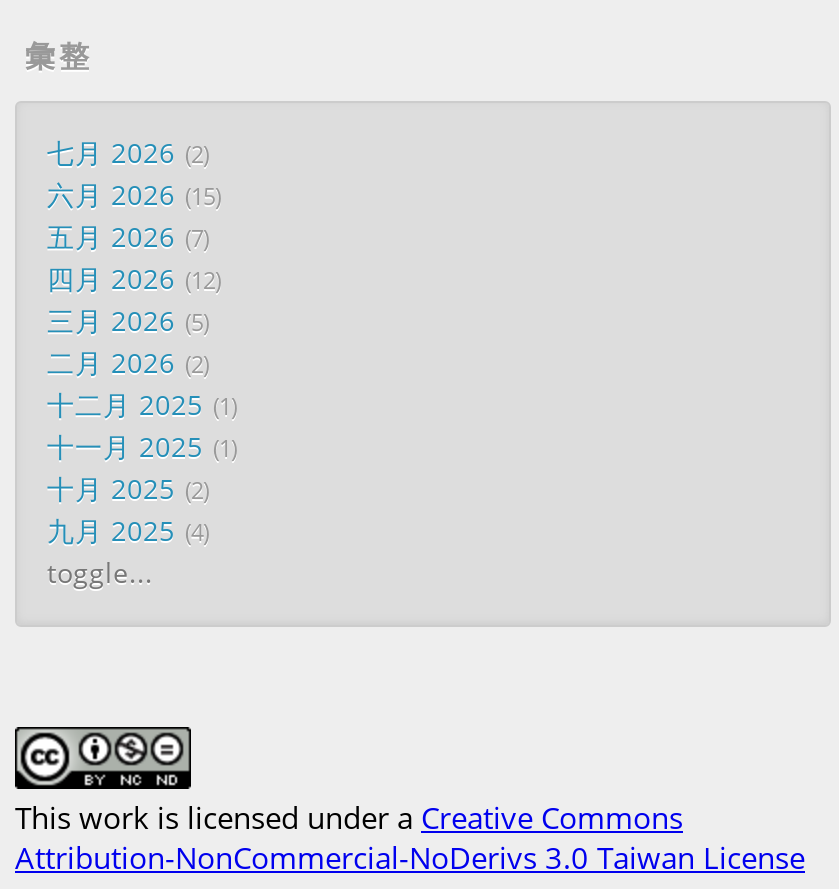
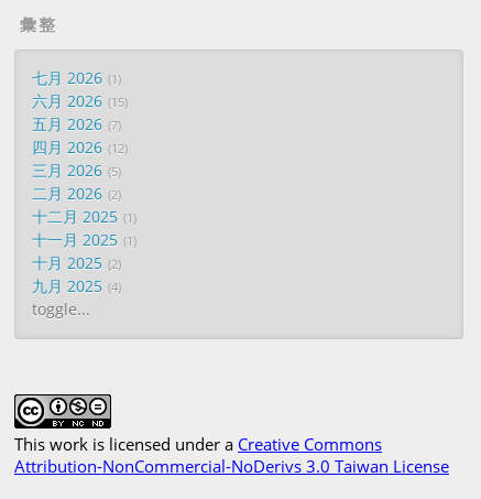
- 七月 2026 2
+ 七月 2026 1
